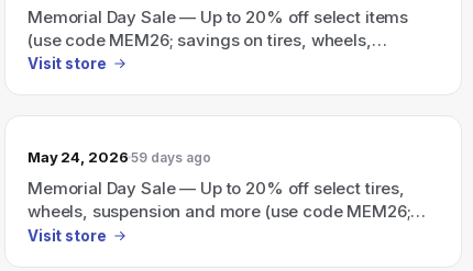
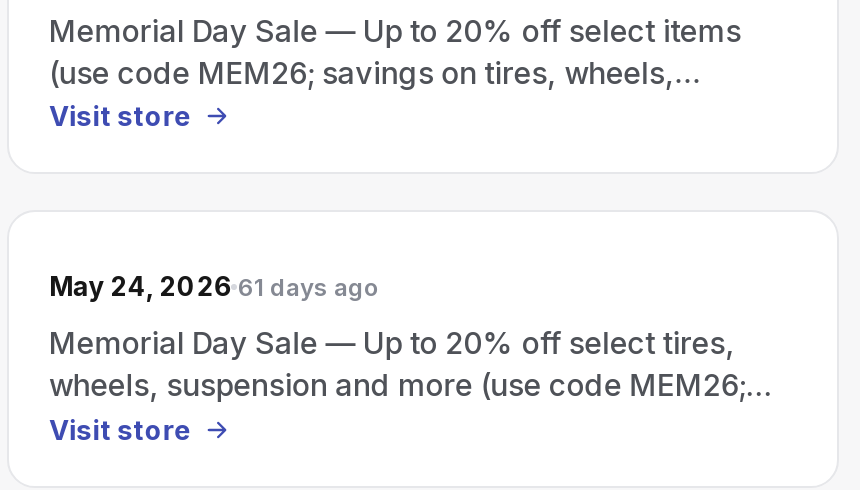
- May 24, 2026 59 days ago
+ May 24, 2026 61 days ago
